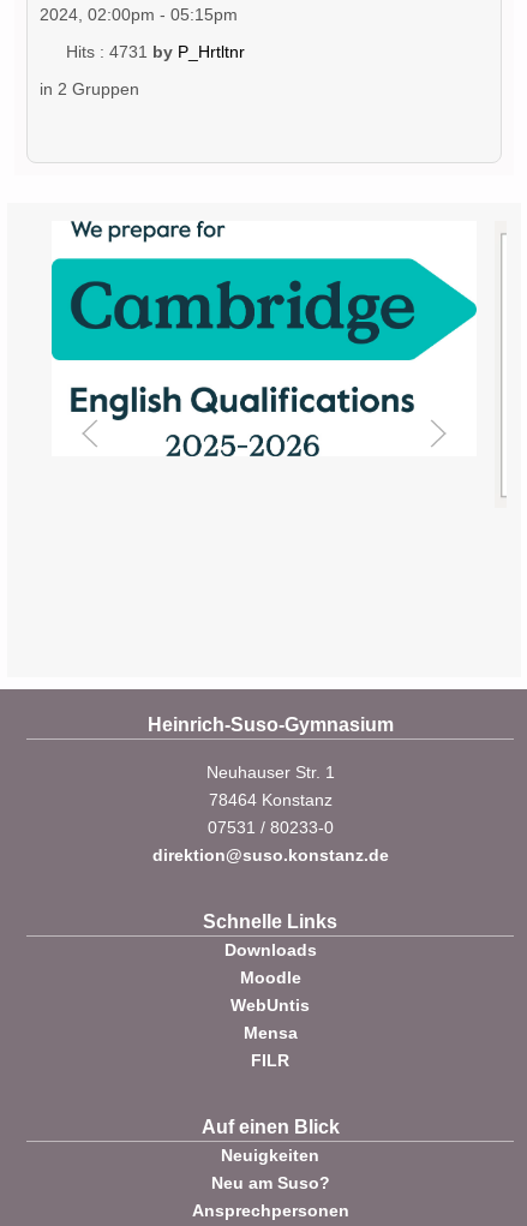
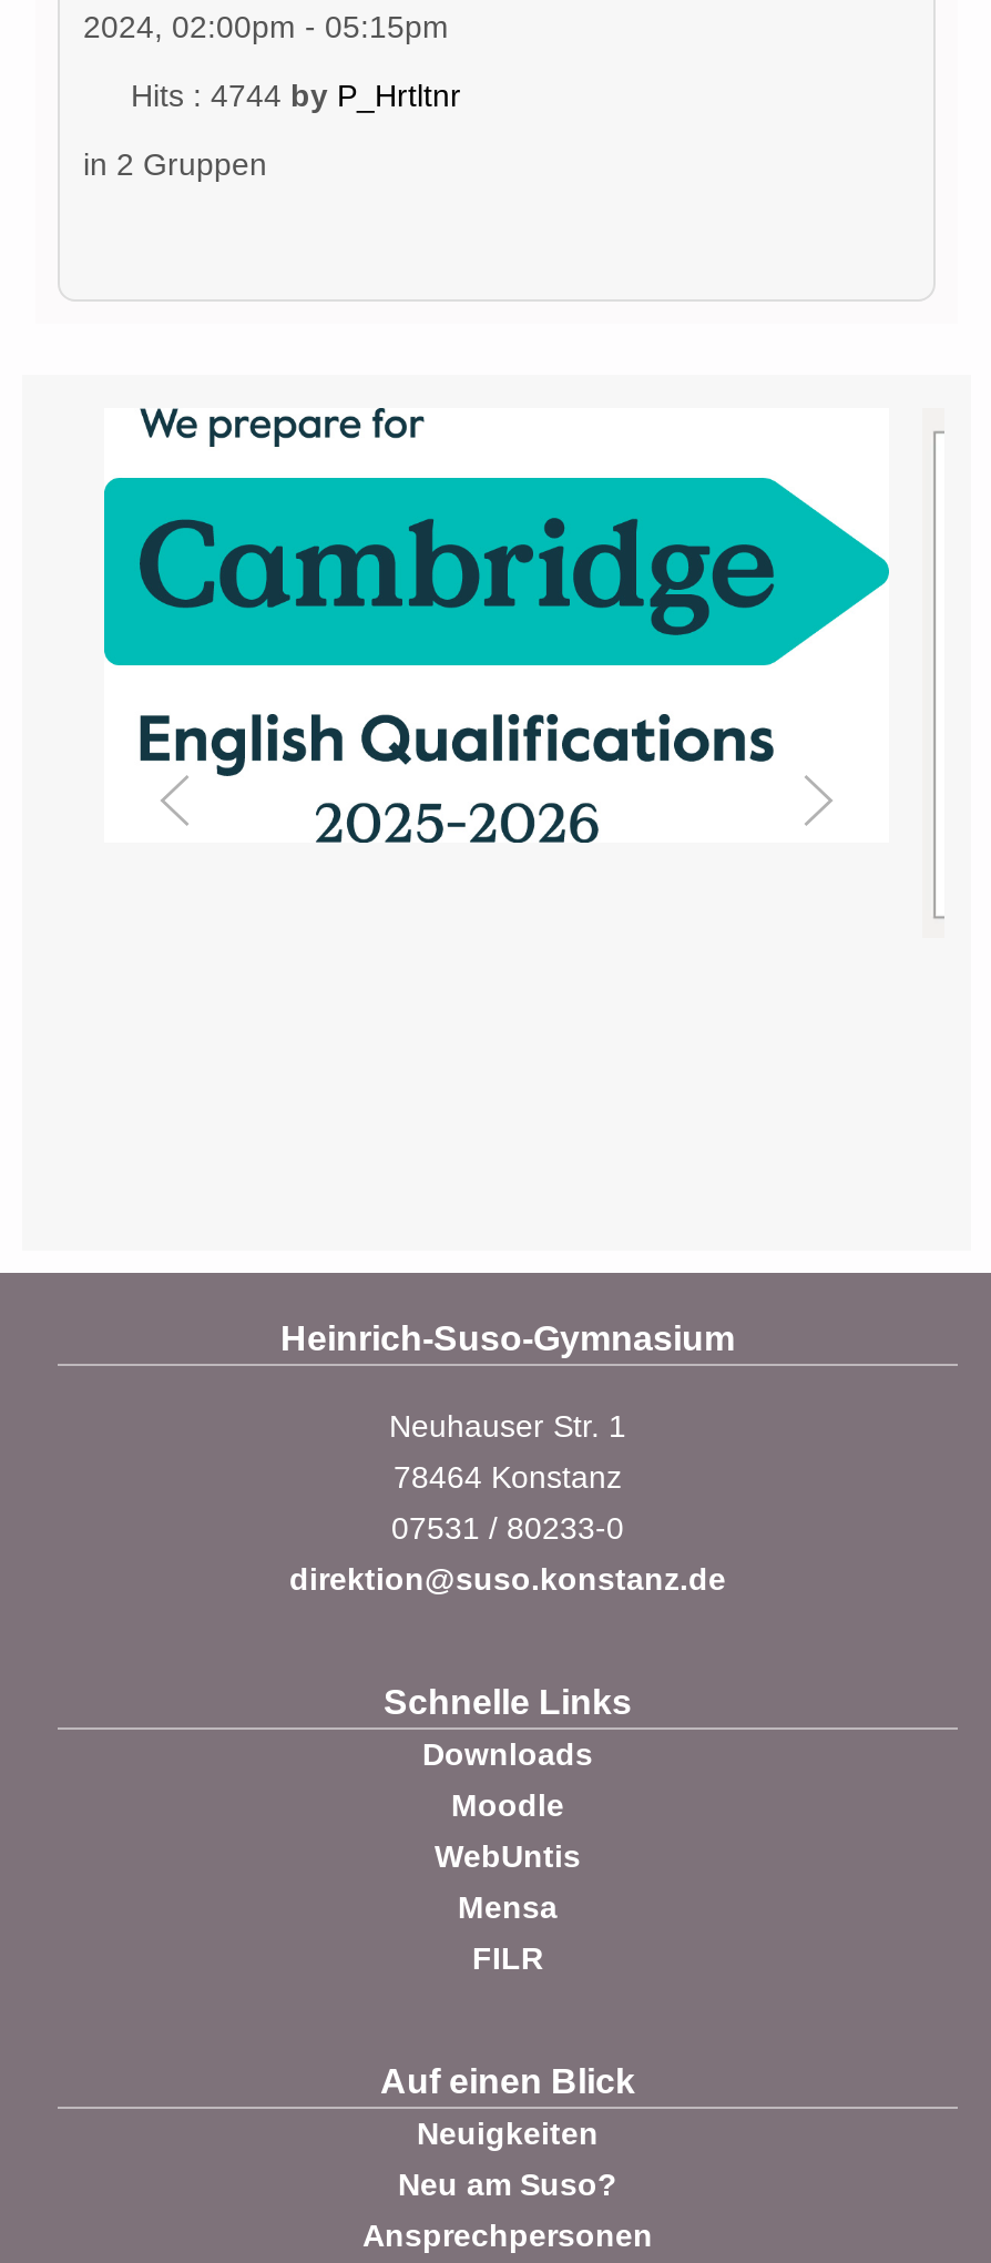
- Hits: 4731 by P_Hrtltnr
+ Hits: 4744 by P_Hrtltnr
